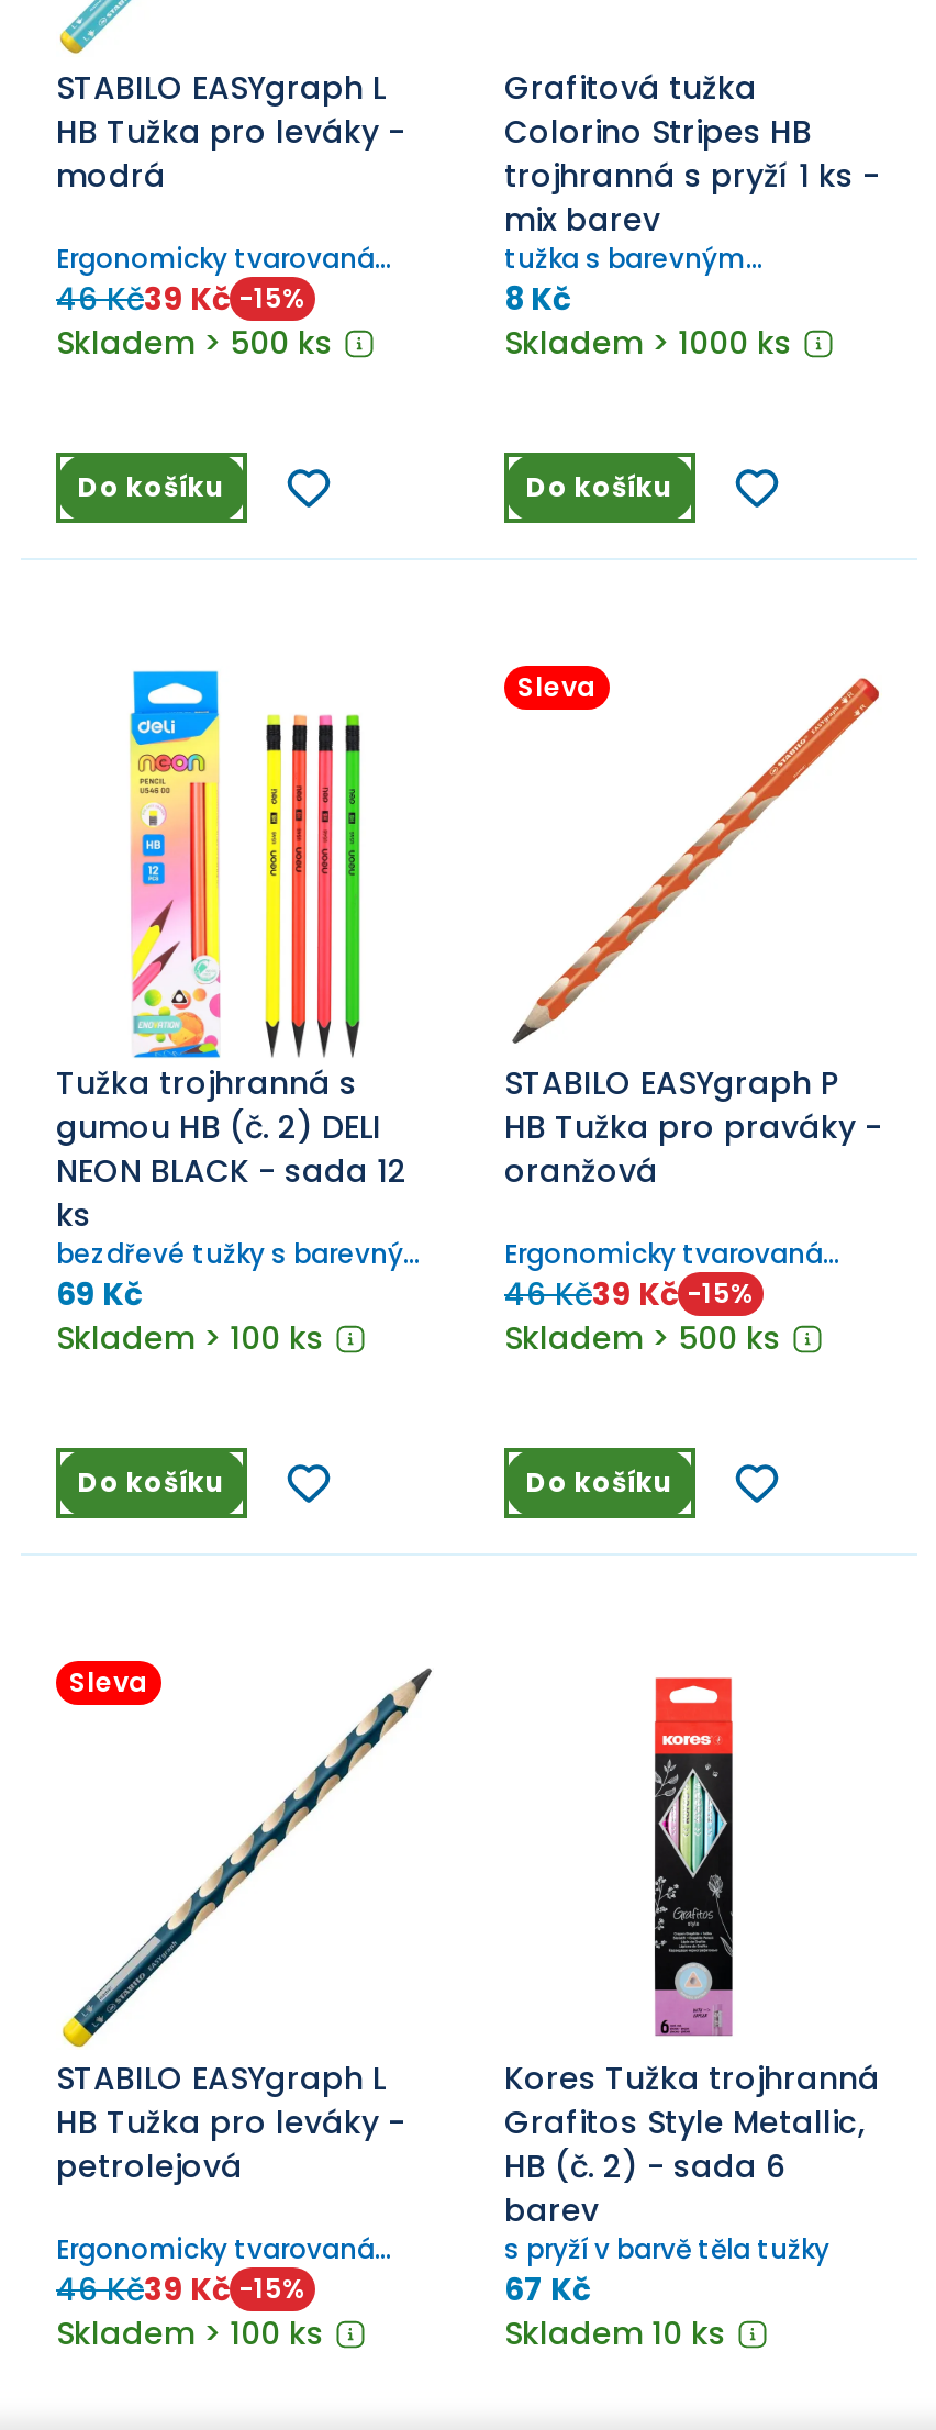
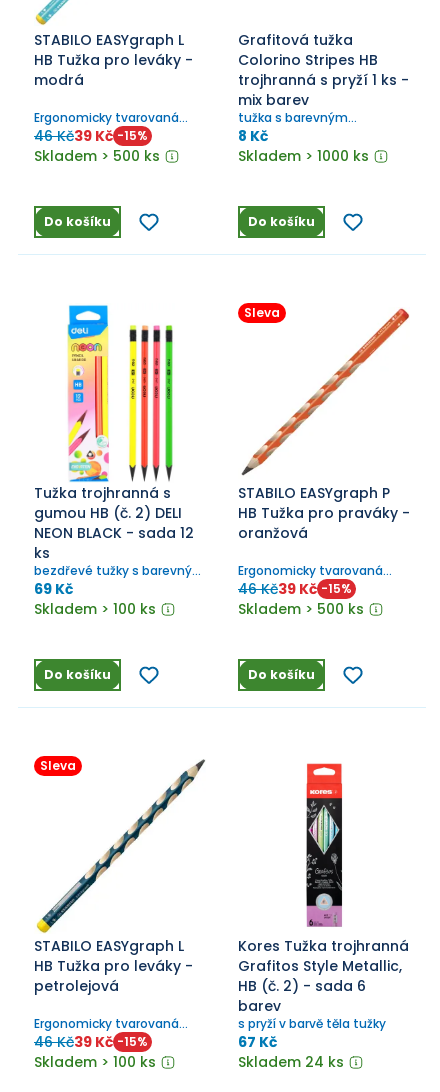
- Skladem 10 ks
+ Skladem 24 ks
